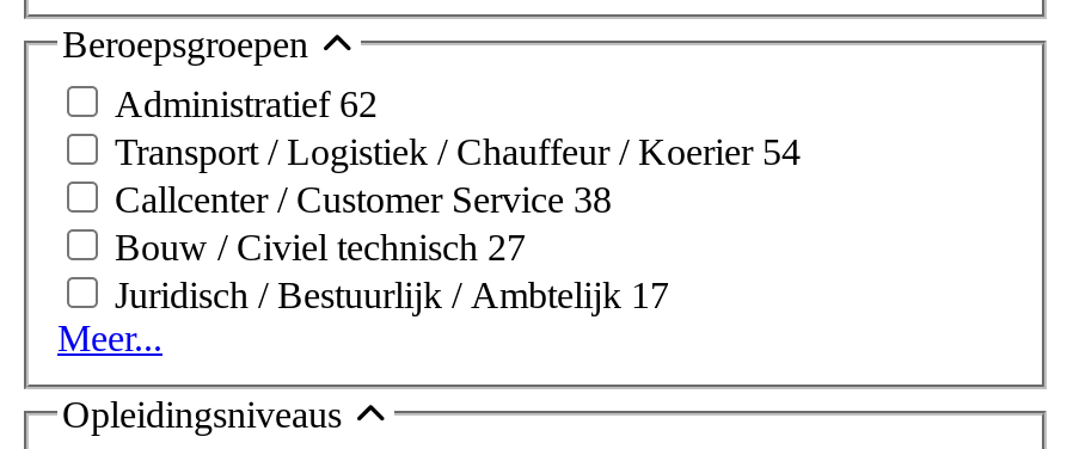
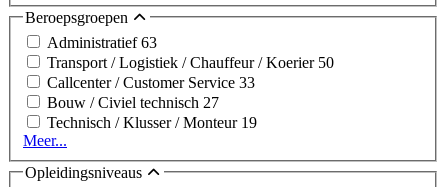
- Administratief 62
+ Administratief 63

- Transport / Logistiek / Chauffeur / Koerier 54
+ Transport / Logistiek / Chauffeur / Koerier 50

- Callcenter / Customer Service 38
+ Callcenter / Customer Service 33

- Juridisch / Bestuurlijk / Ambtelijk 17
+ Technisch / Klusser / Monteur 19
